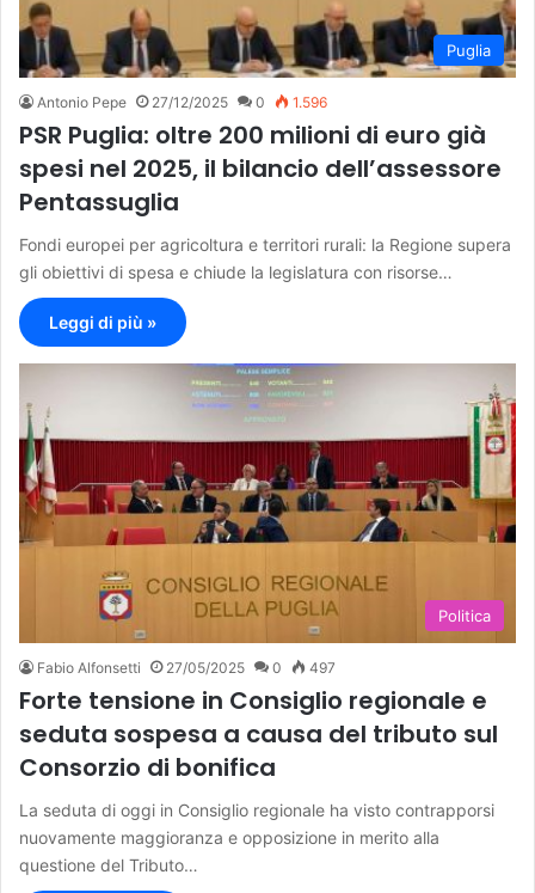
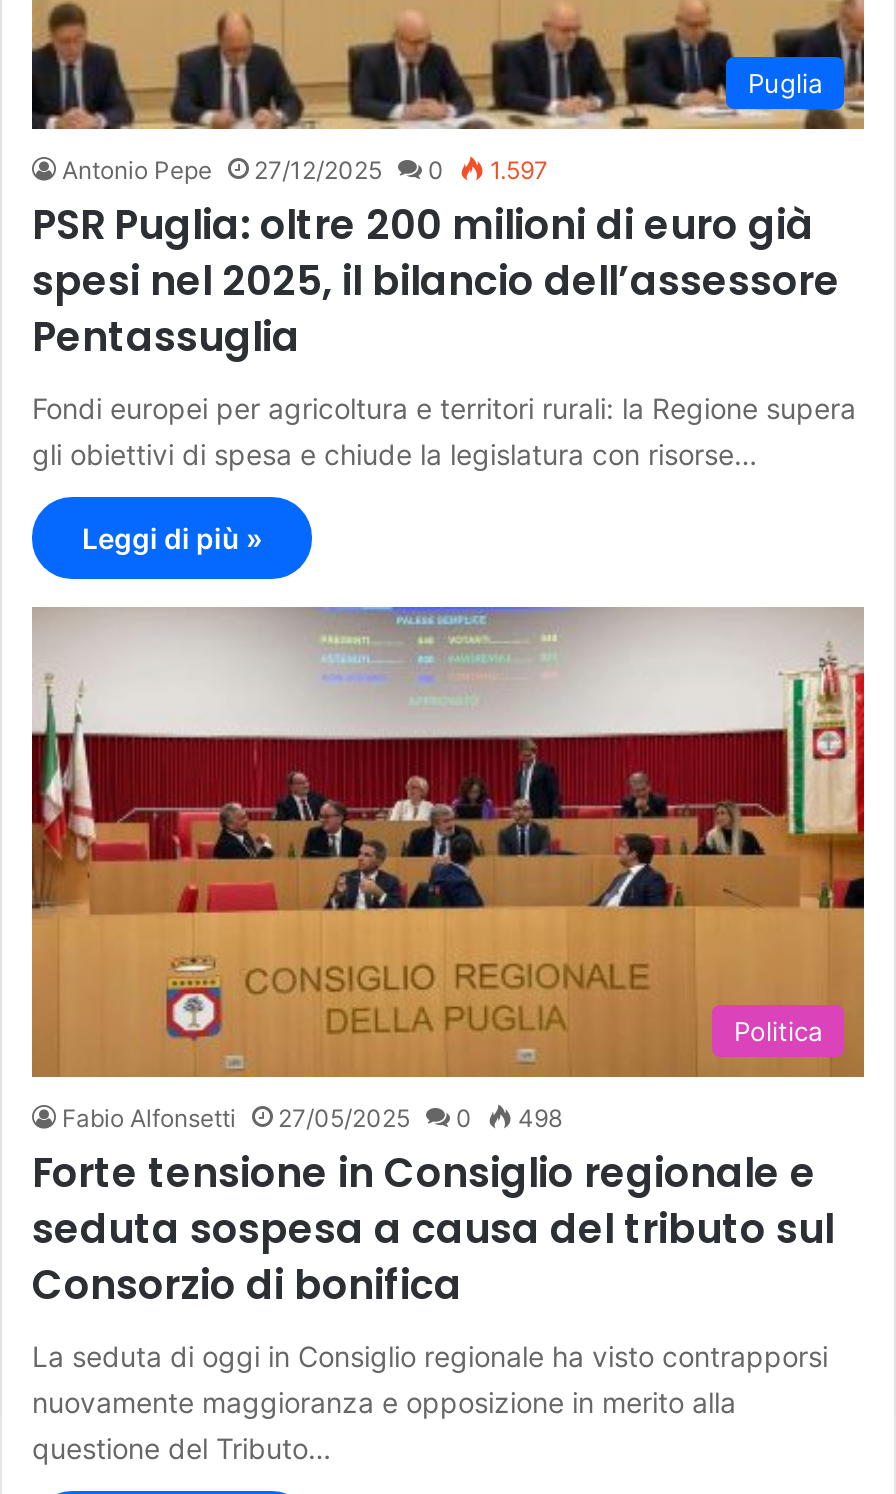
- Antonio Pepe 27/12/2025 0 1.596
+ Antonio Pepe 27/12/2025 0 1.597

- Fabio Alfonsetti 27/05/2025 0 497
+ Fabio Alfonsetti 27/05/2025 0 498
